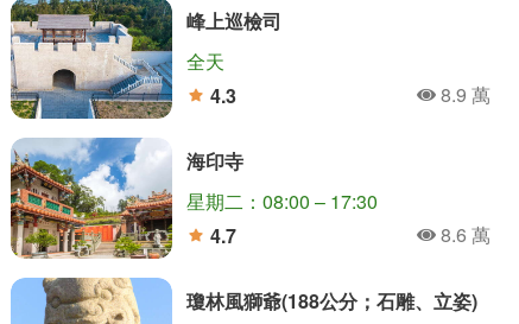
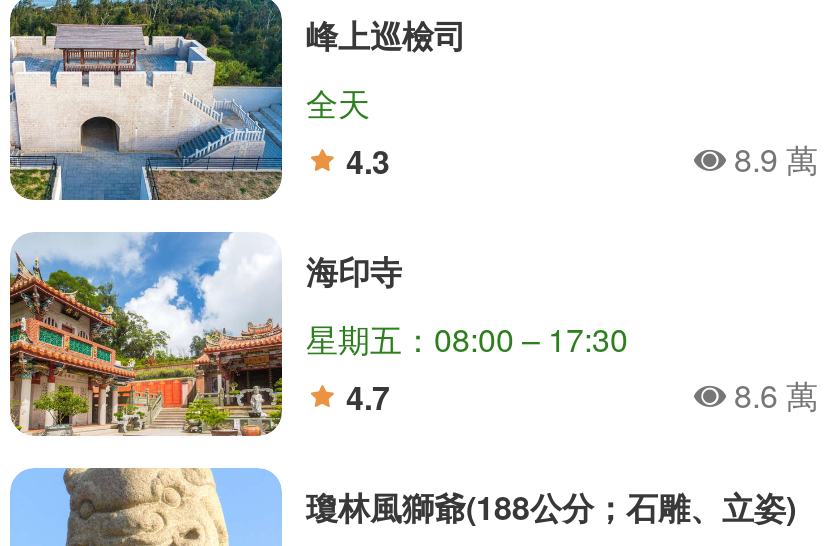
- 星期二：08:00 – 17:30
+ 星期五：08:00 – 17:30
